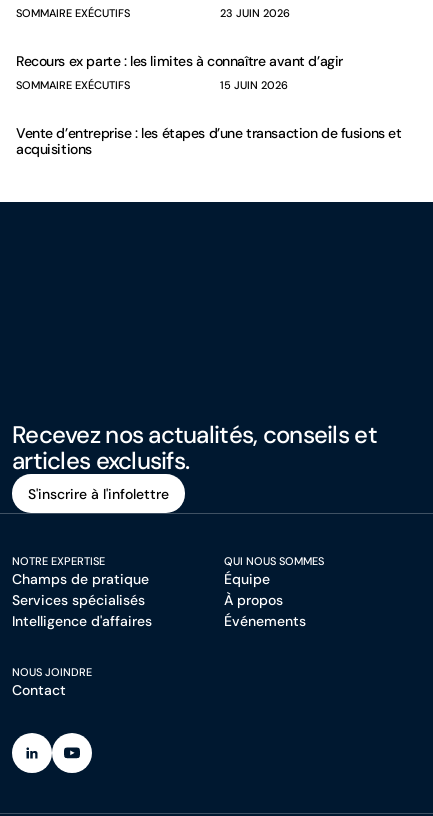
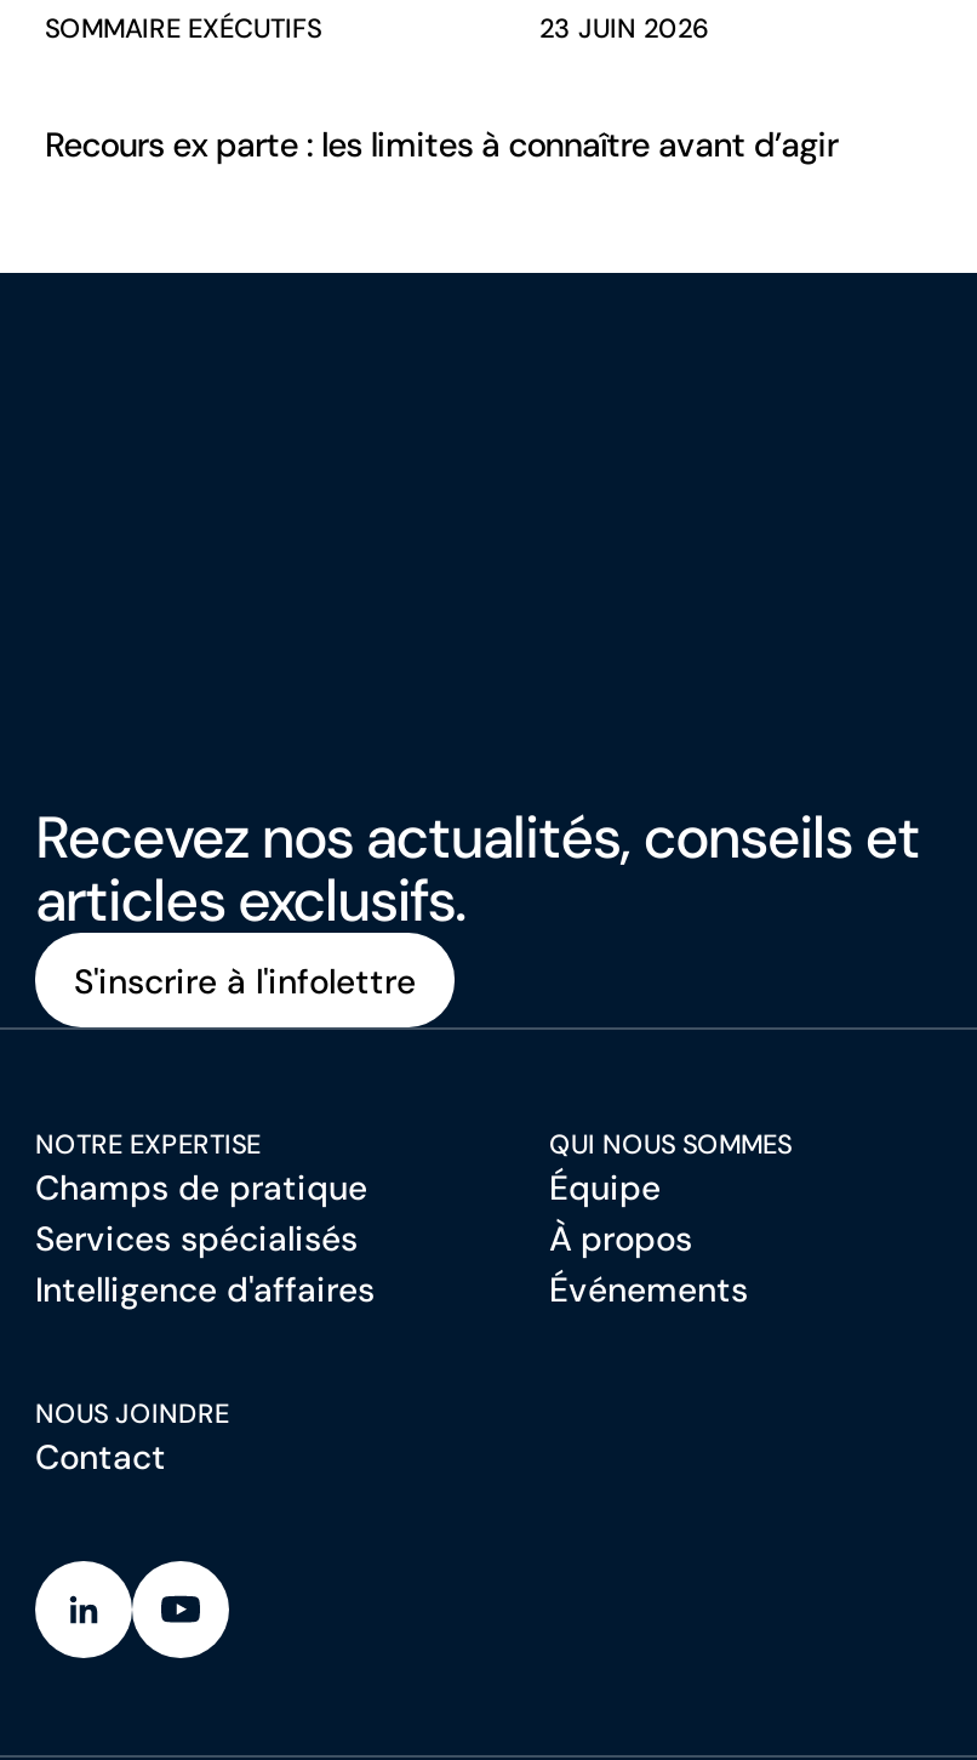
- SOMMAIRE EXÉCUTIFS
- 15 JUIN 2026
- Vente d’entreprise : les étapes d’une transaction de fusions et
- acquisitions
